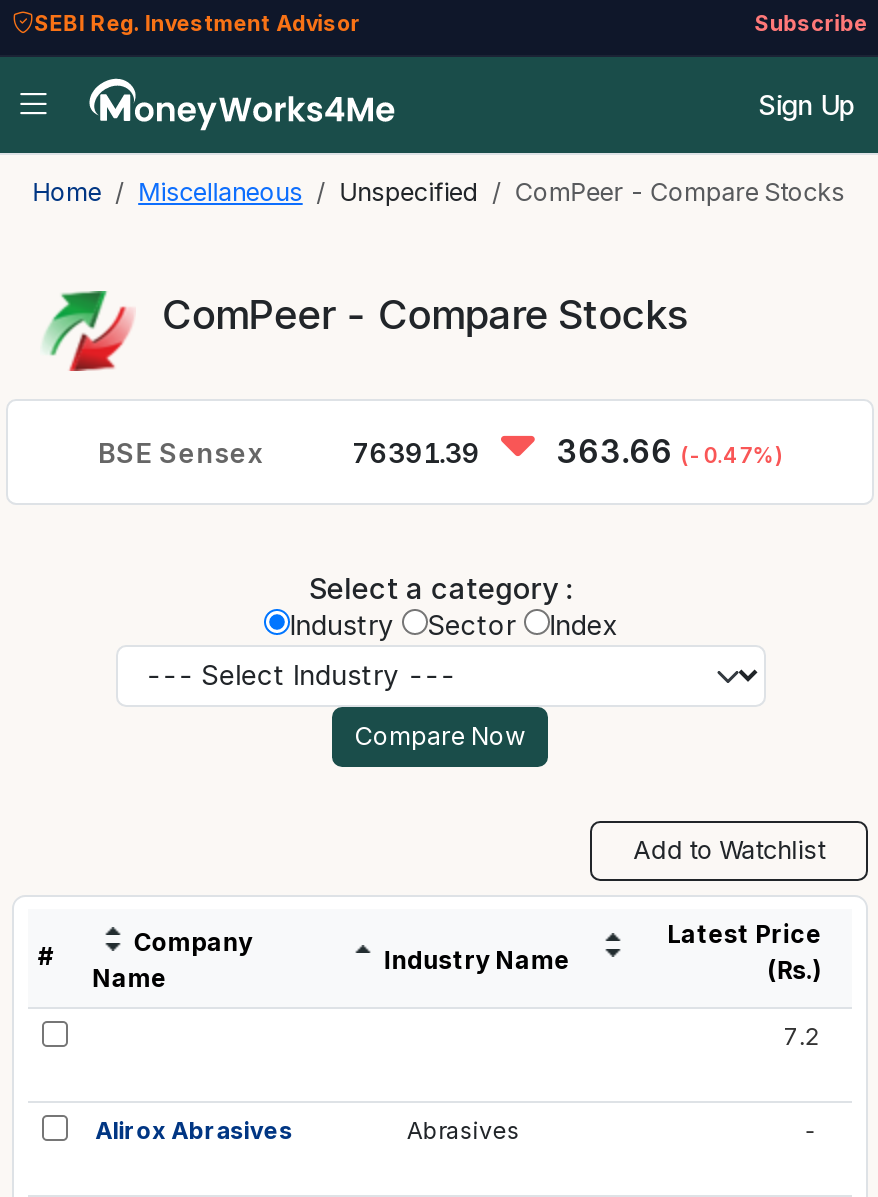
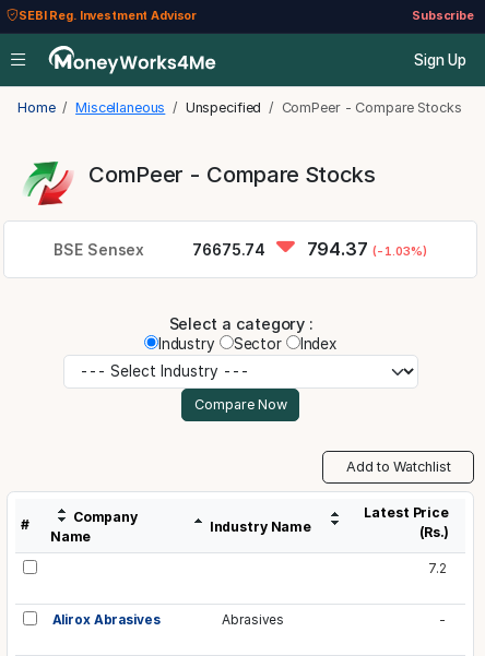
- 76391.39
+ 76675.74

- 363.66 (-0.47%)
+ 794.37 (-1.03%)
